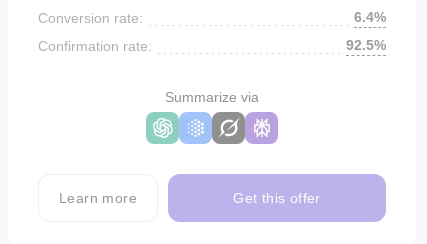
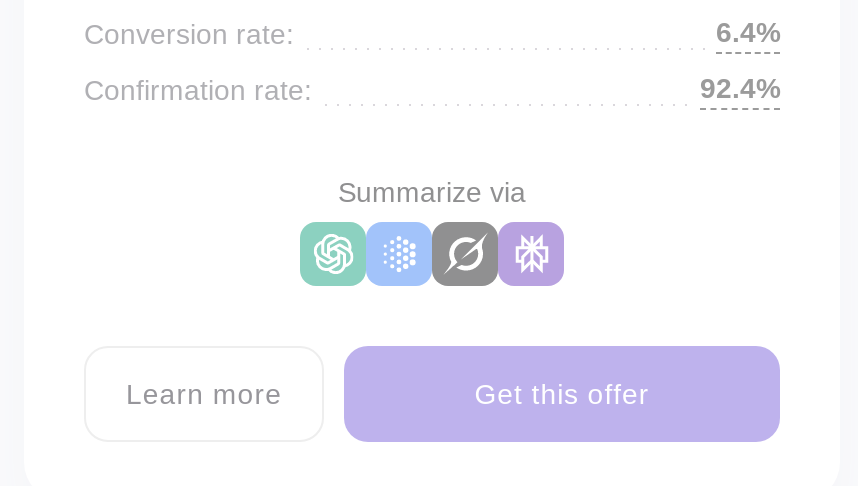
- 92.5%
+ 92.4%
